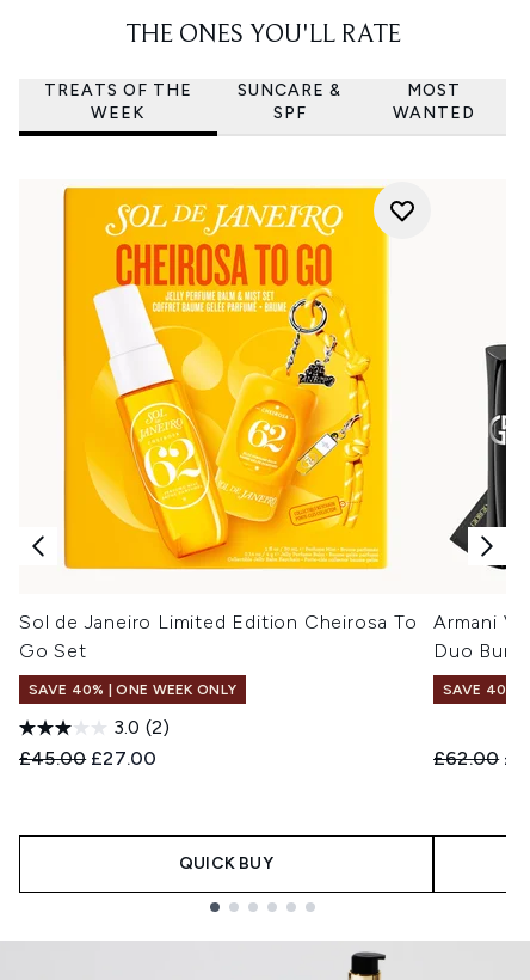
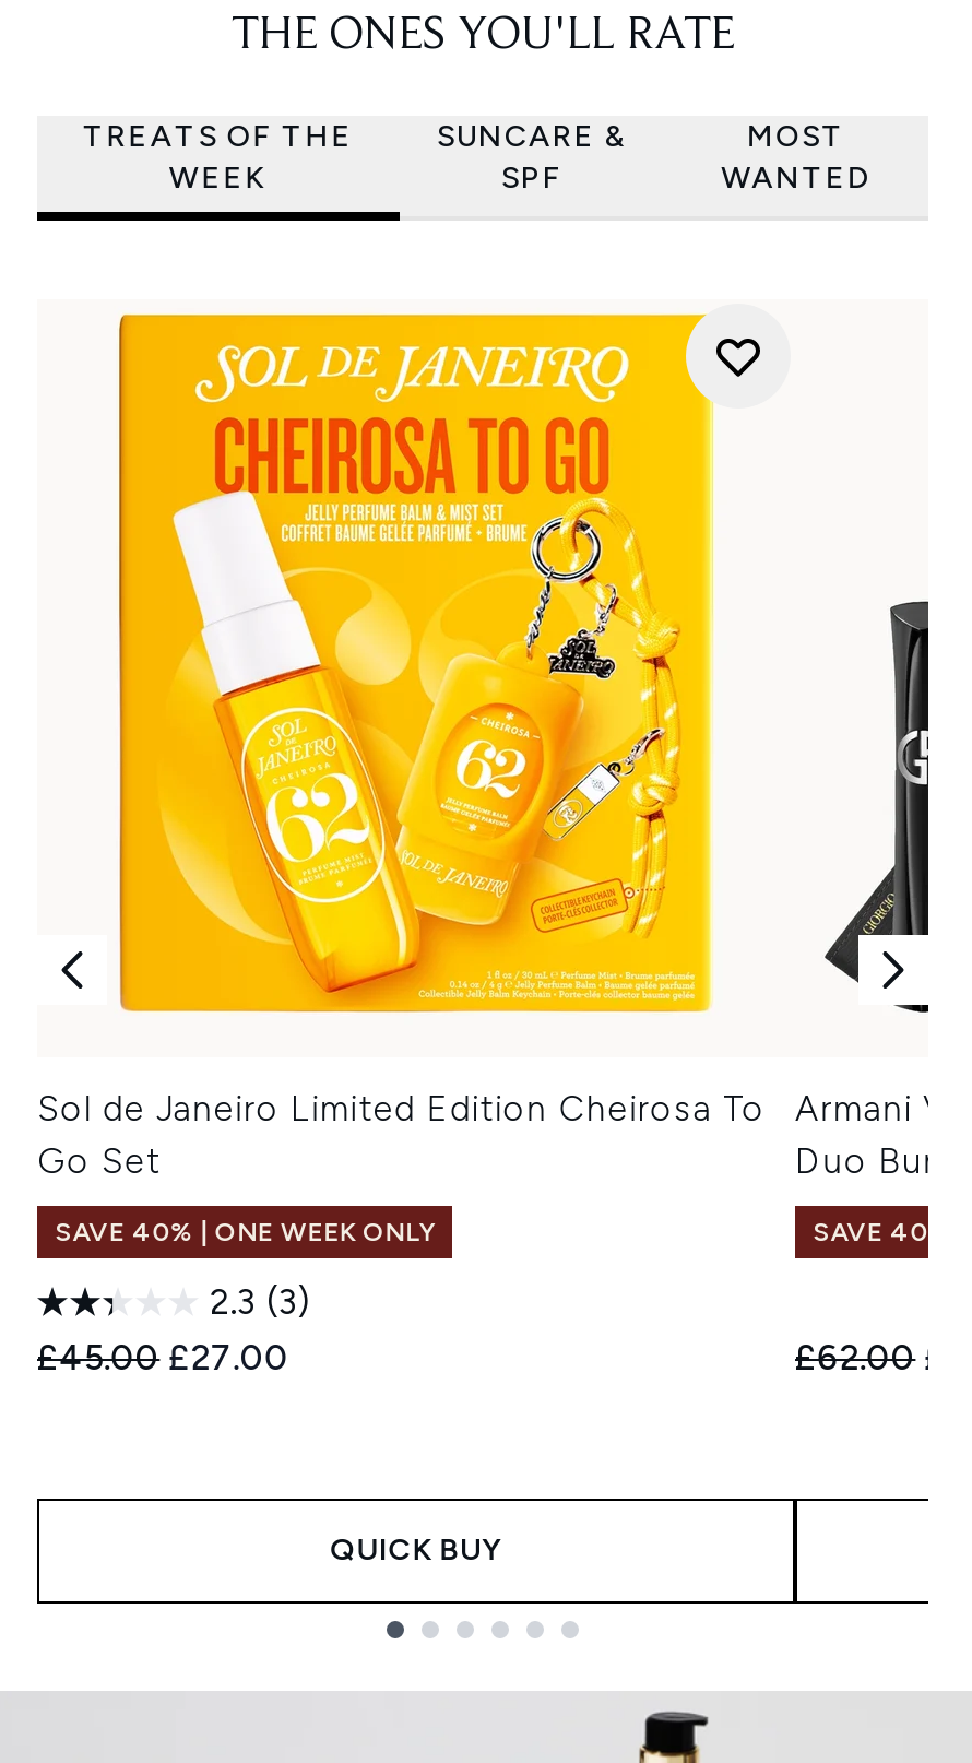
- 3.0 (2)
+ 2.3 (3)
